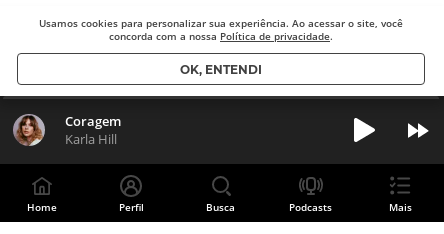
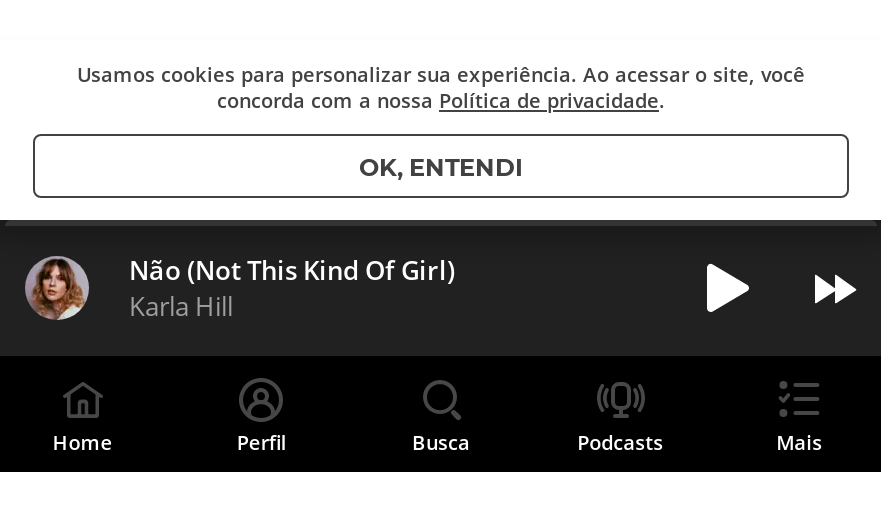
- Coragem
+ Não (Not This Kind Of Girl)
